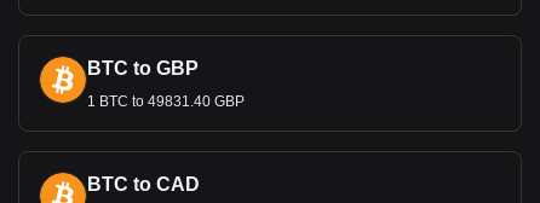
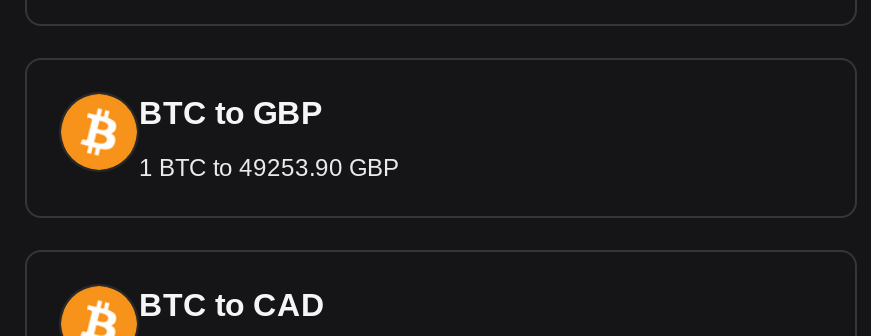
- 1 BTC to 49831.40 GBP
+ 1 BTC to 49253.90 GBP
